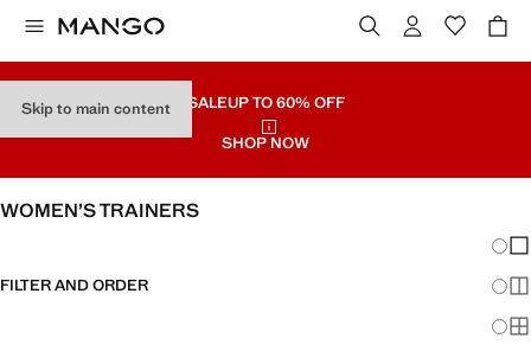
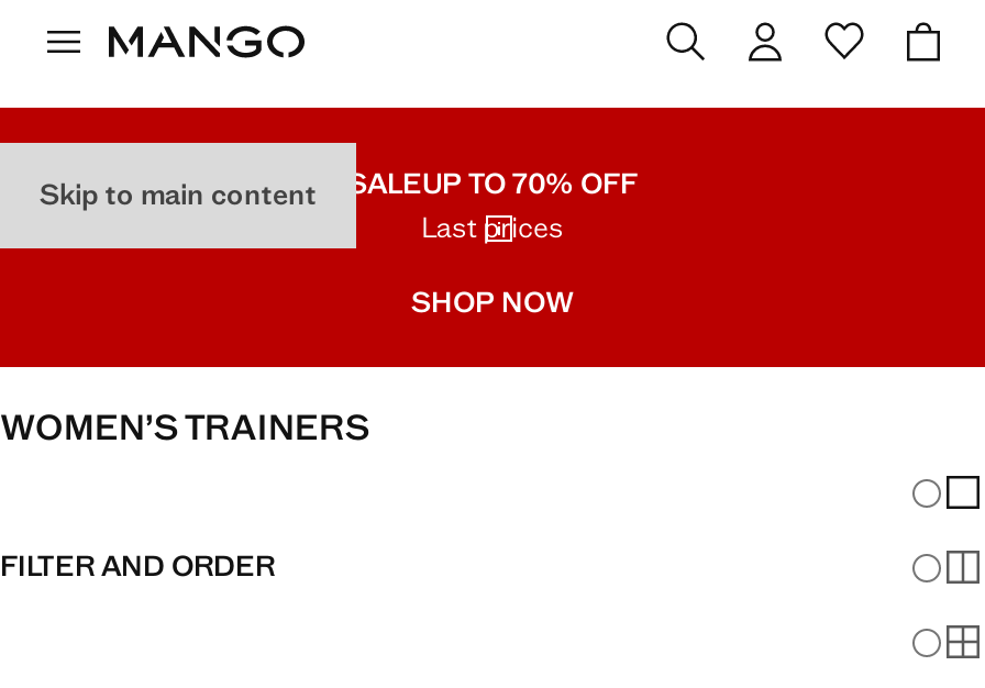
- SALEUP TO 60% OFF
+ SALEUP TO 70% OFF
+ Last prices
